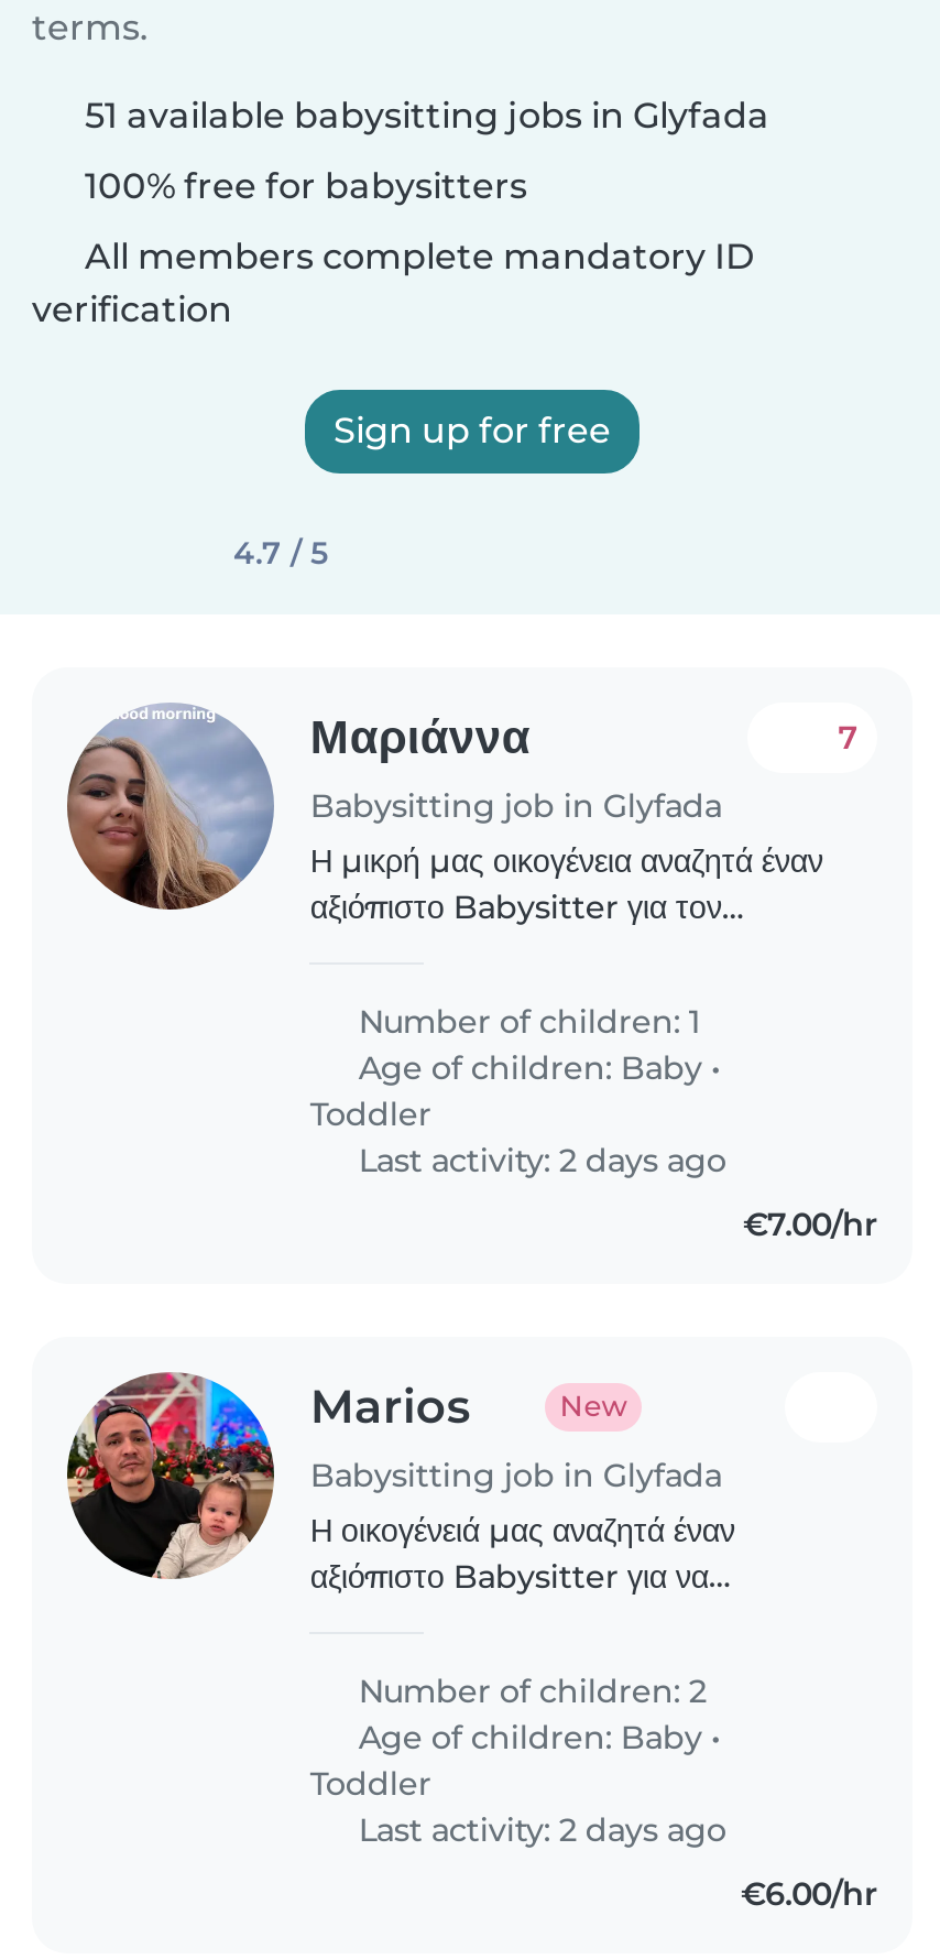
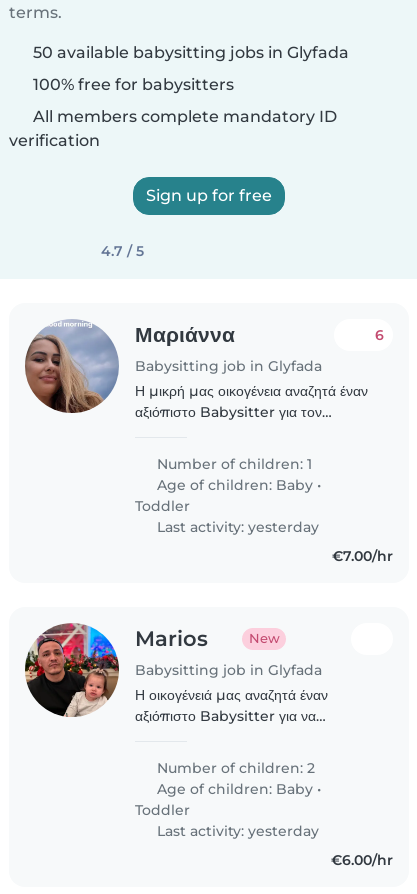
- 51 available babysitting jobs in Glyfada
+ 50 available babysitting jobs in Glyfada

- 7
+ 6

- Last activity: 2 days ago
+ Last activity: yesterday

- Last activity: 2 days ago
+ Last activity: yesterday
